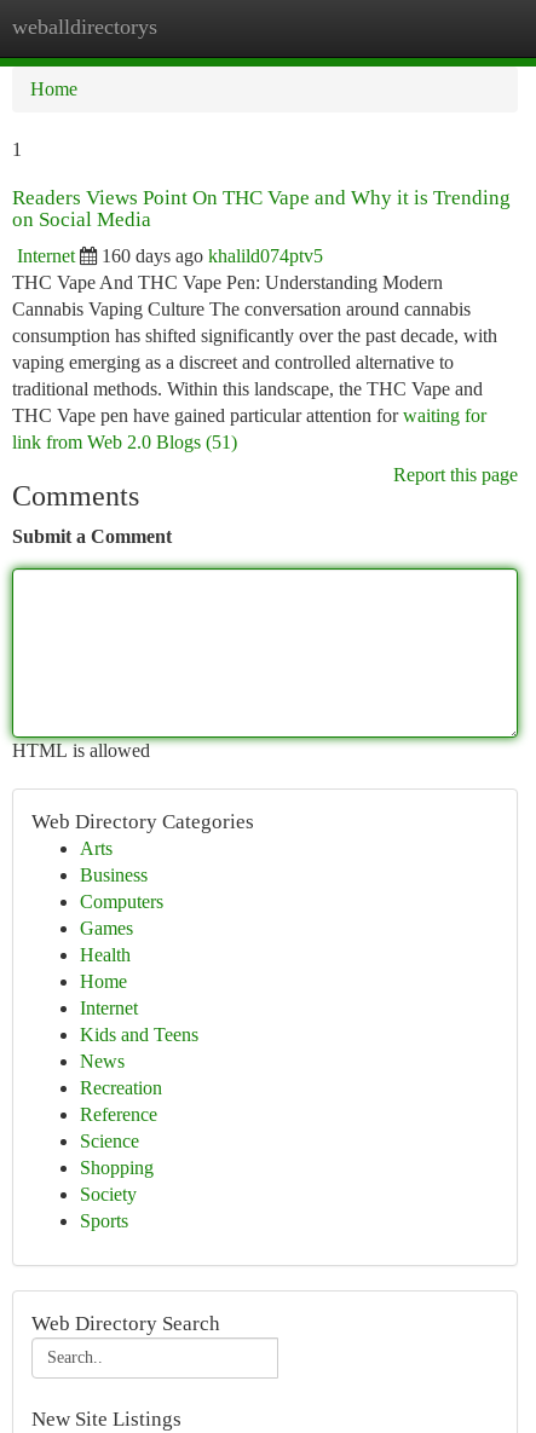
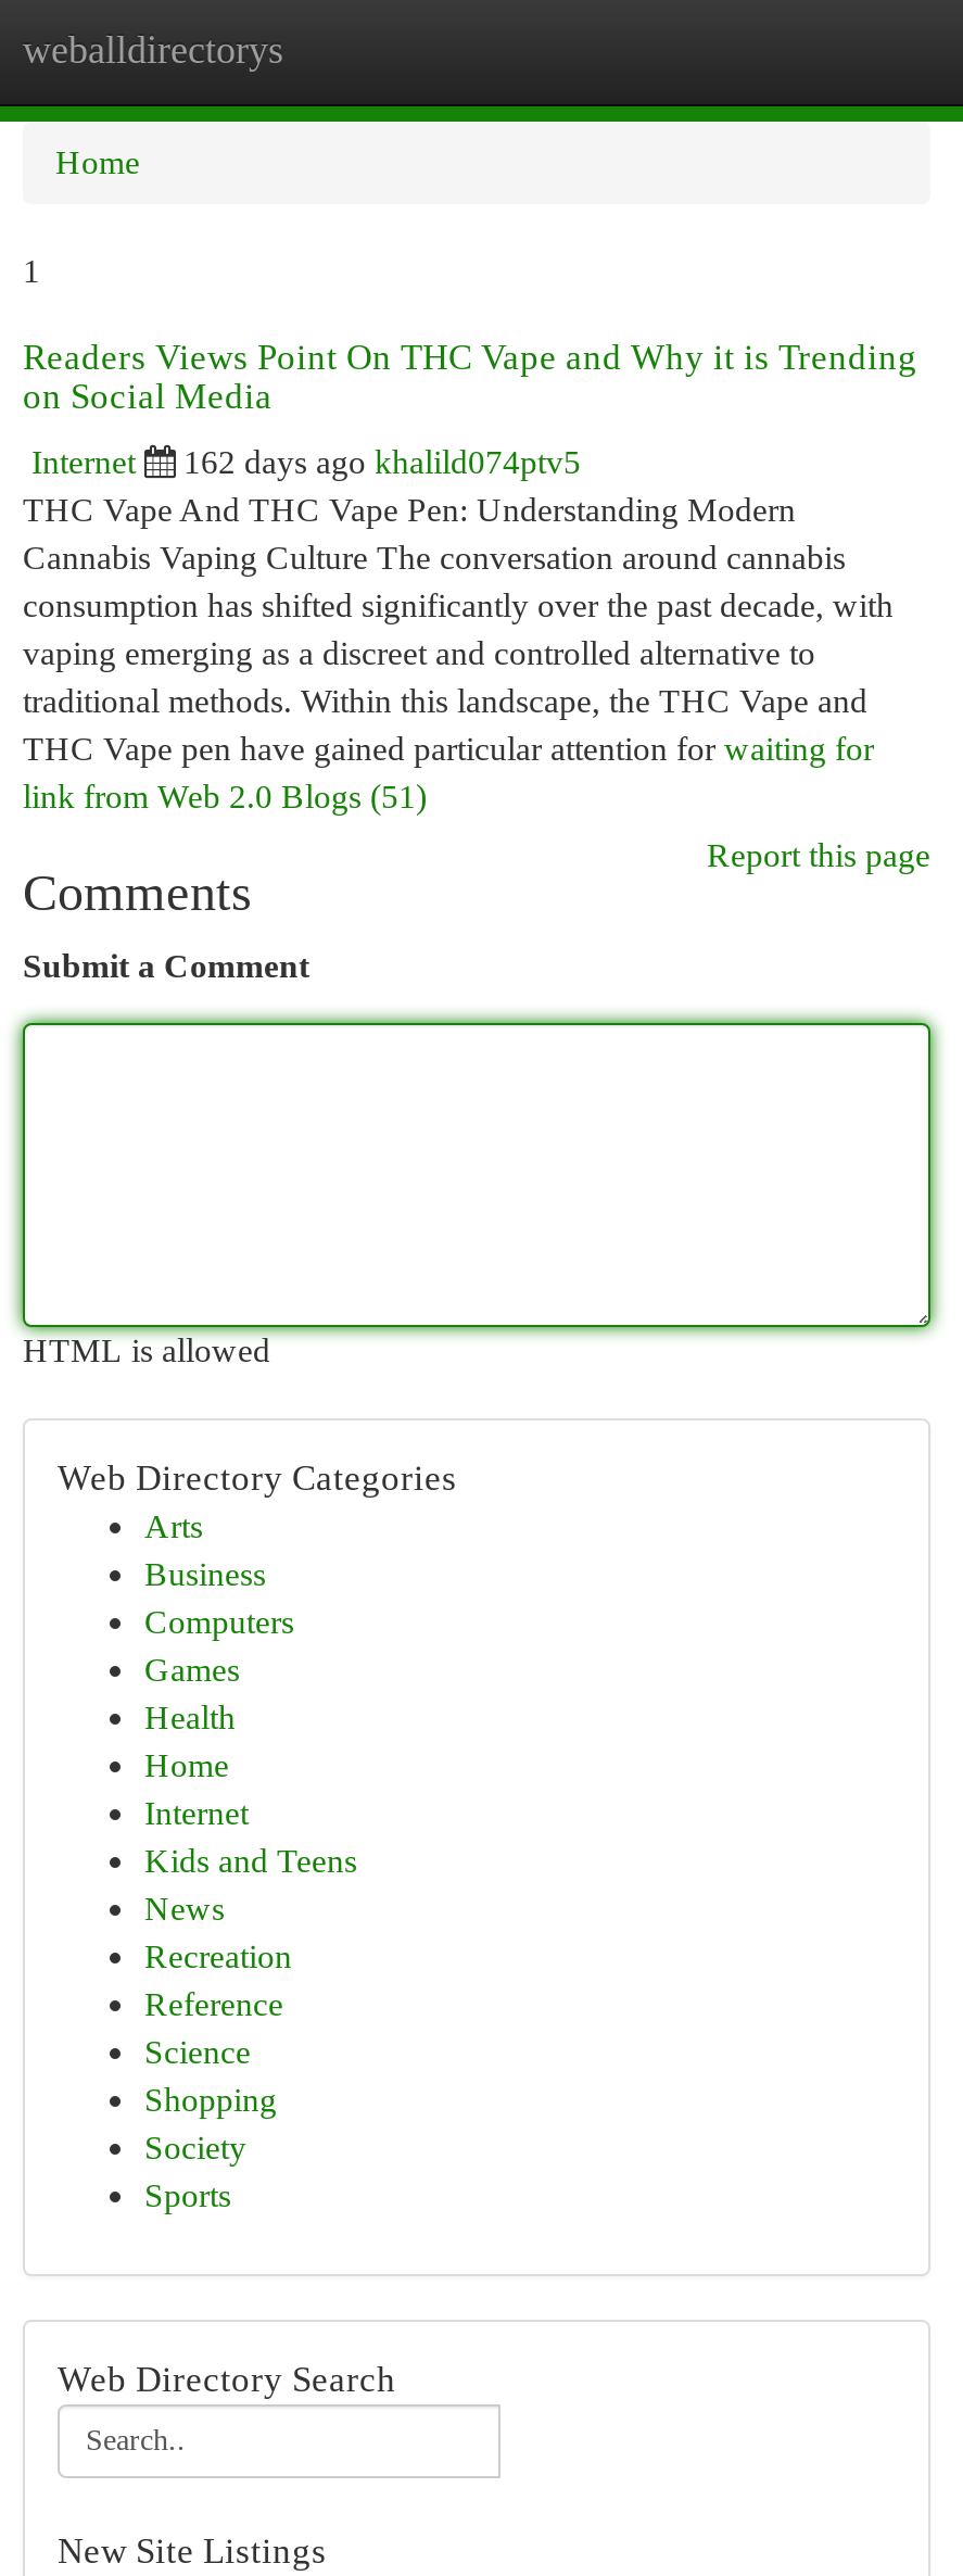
- 160 days ago khalild074ptv5
+ 162 days ago khalild074ptv5
